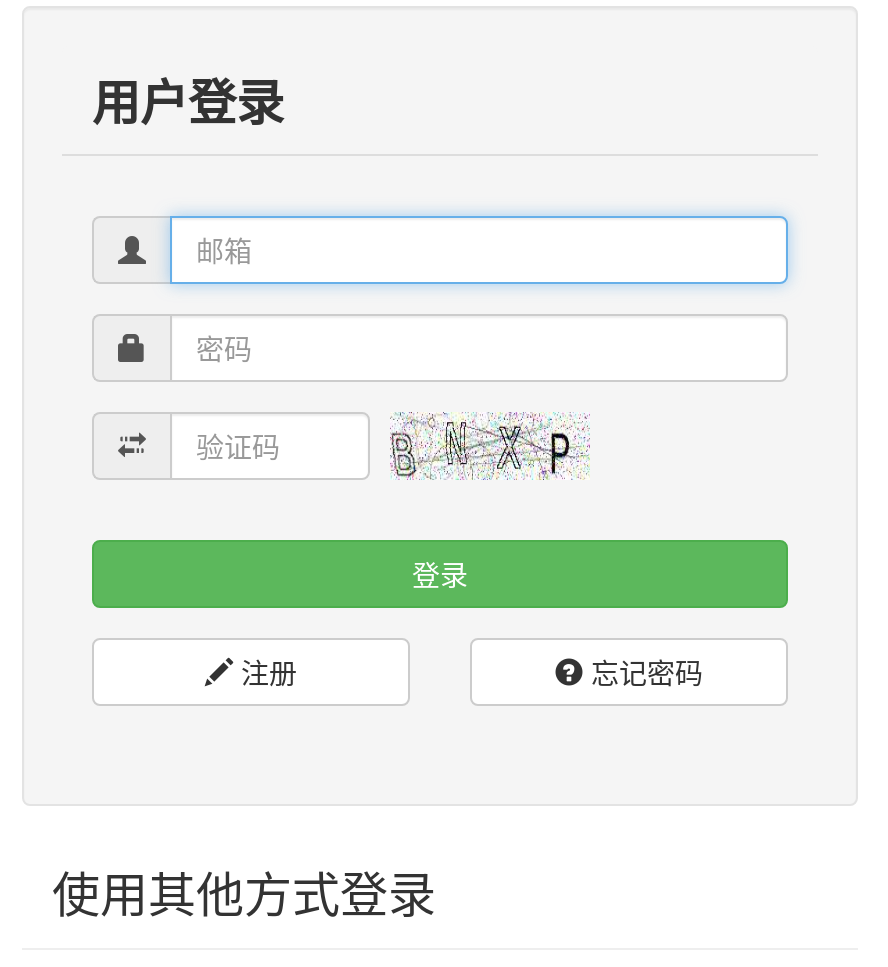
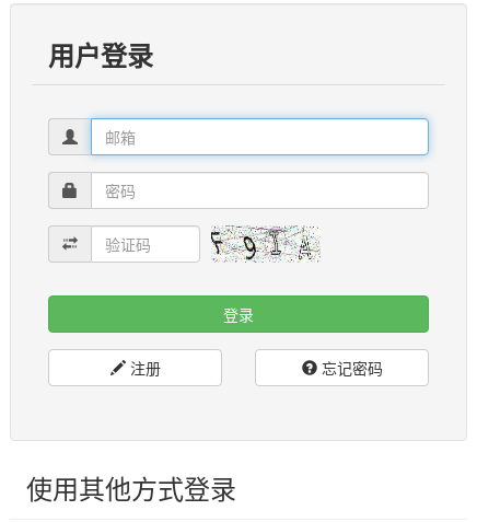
- [image]
+ [image]
